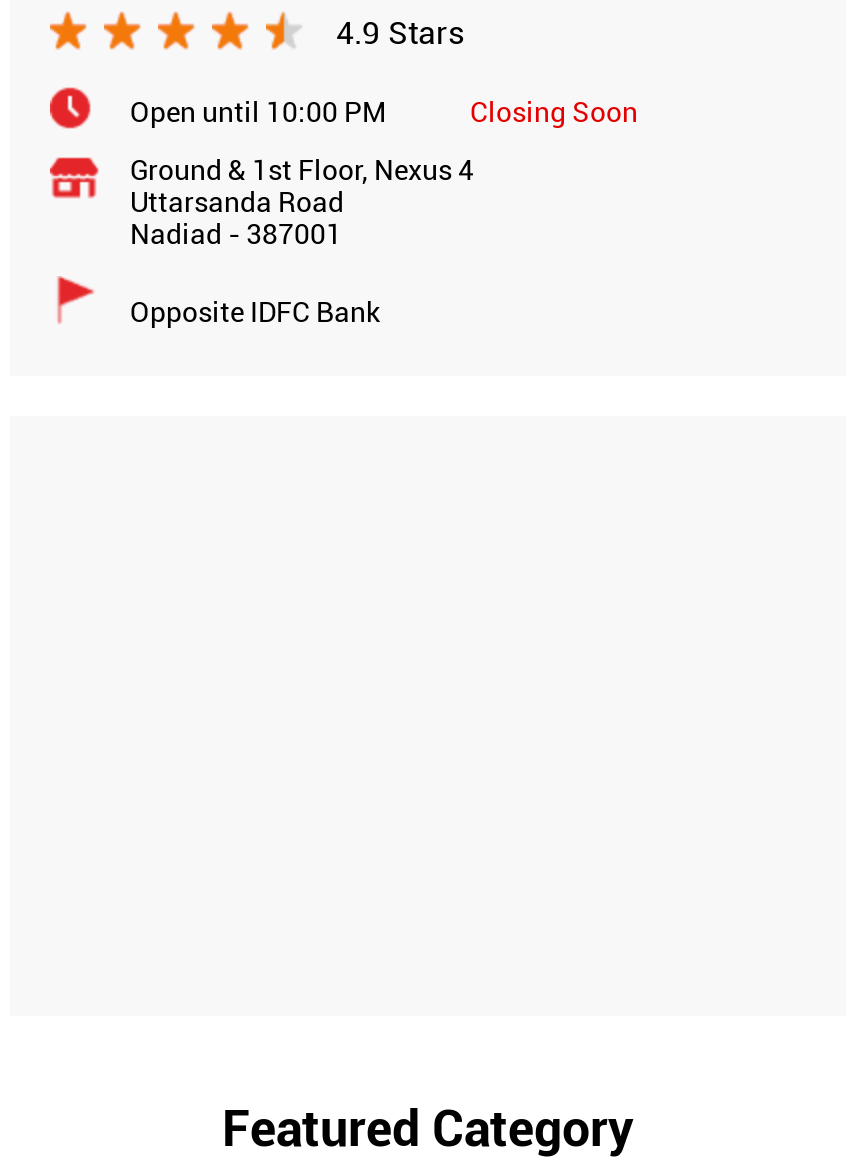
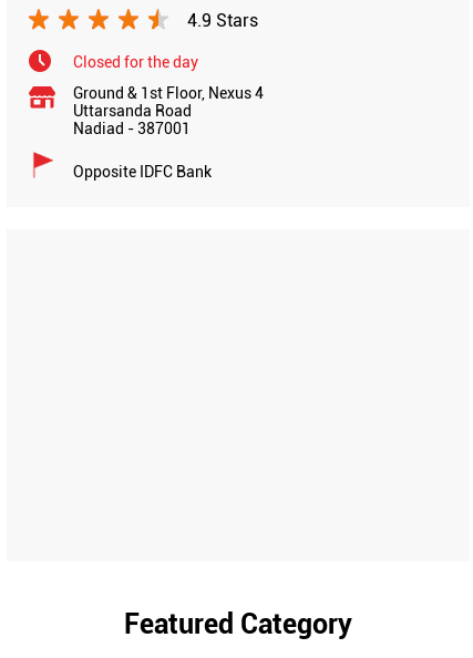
- Open until 10:00 PM
- Closing Soon
+ Closed for the day
